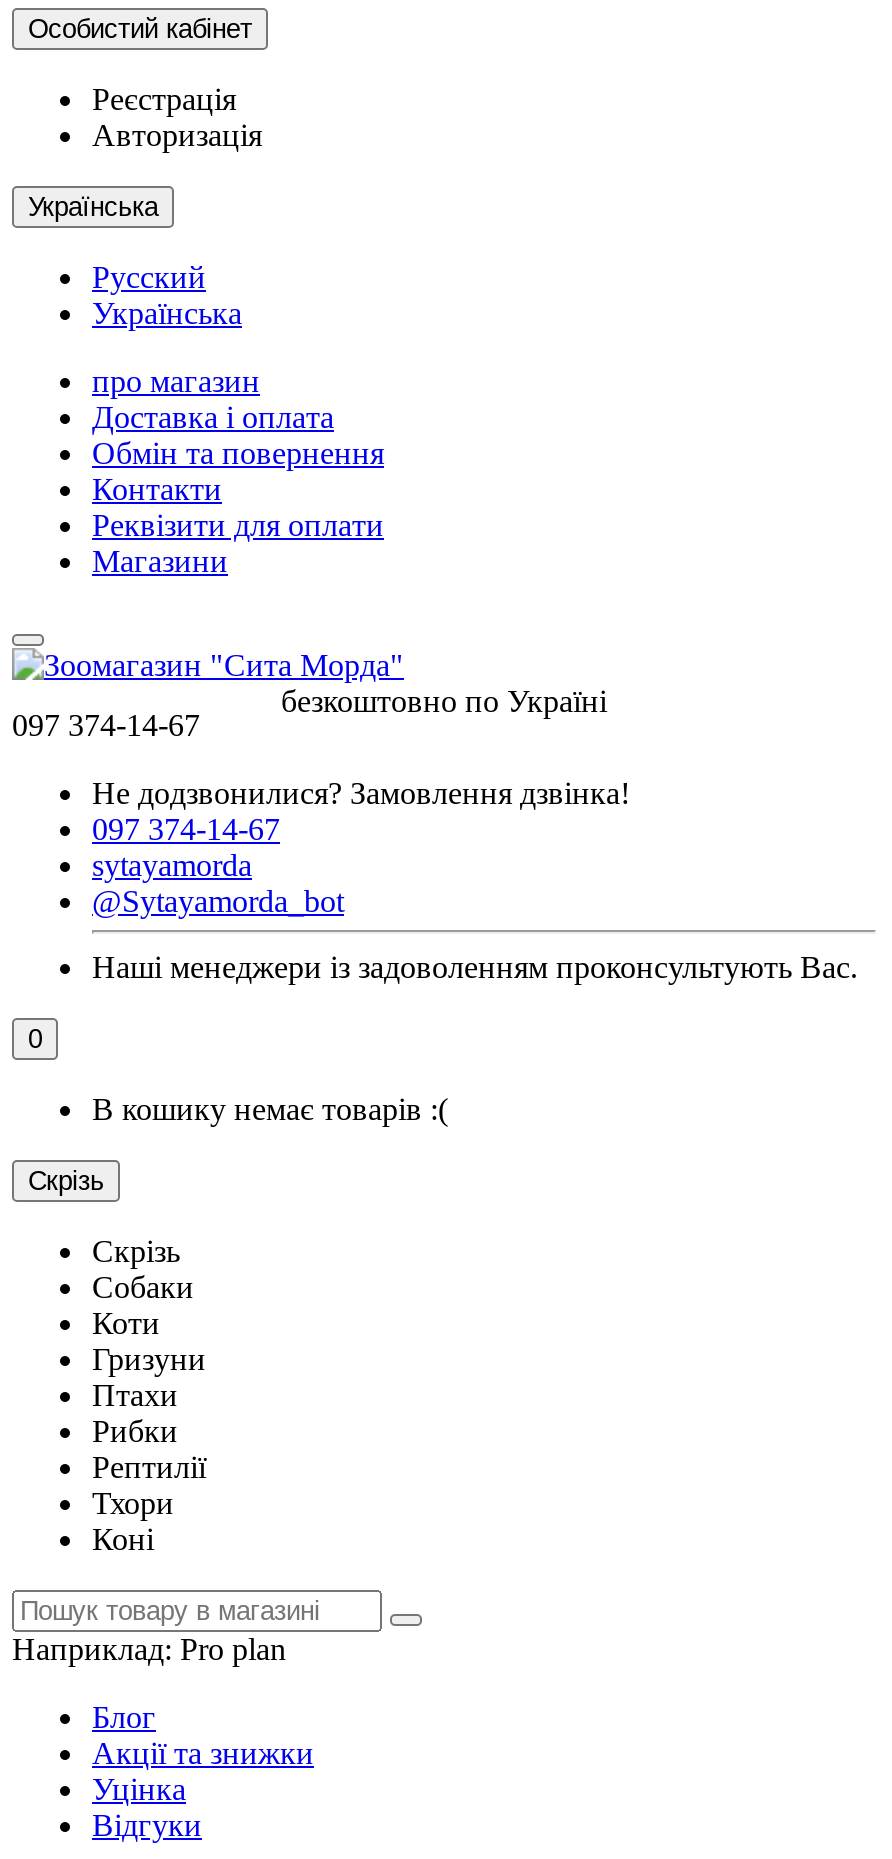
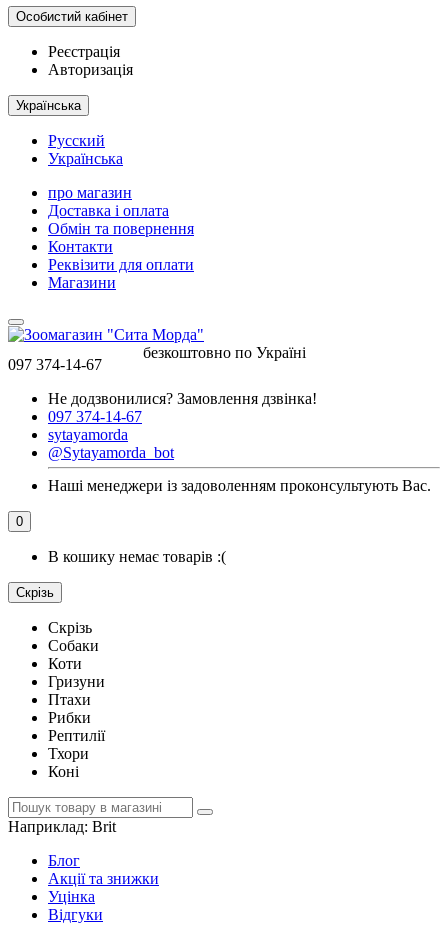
- Наприклад:Pro plan
+ Наприклад:Brit
